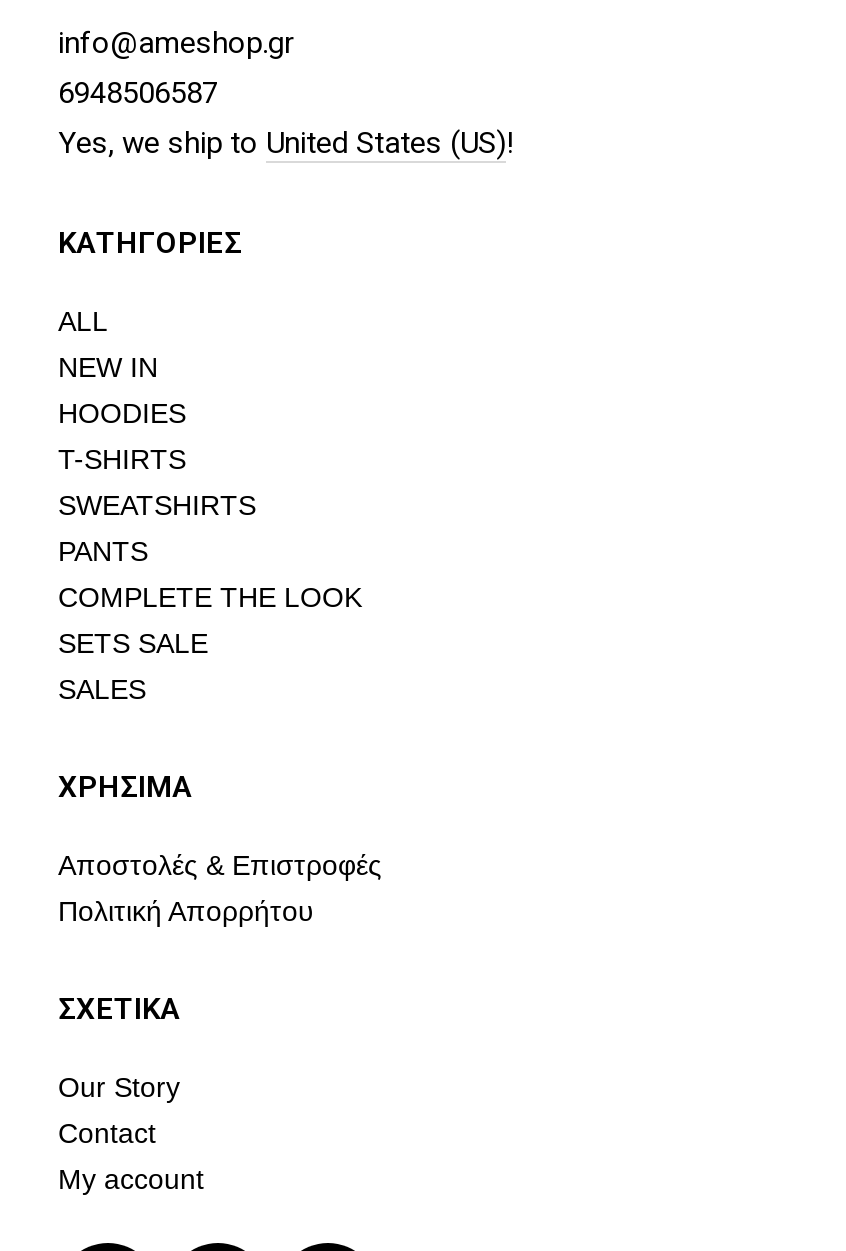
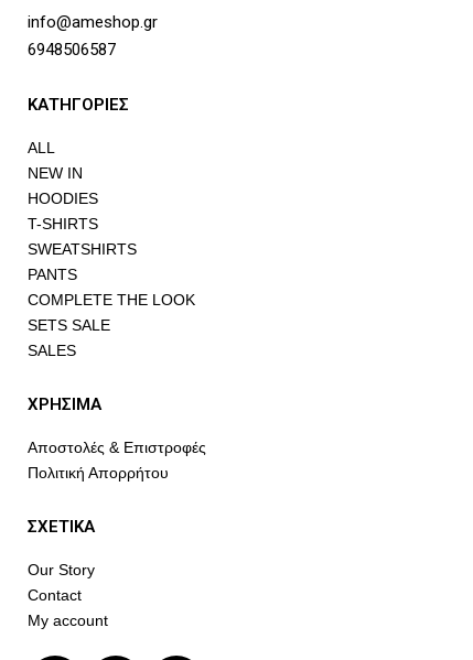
- Yes, we ship to United States (US)!
